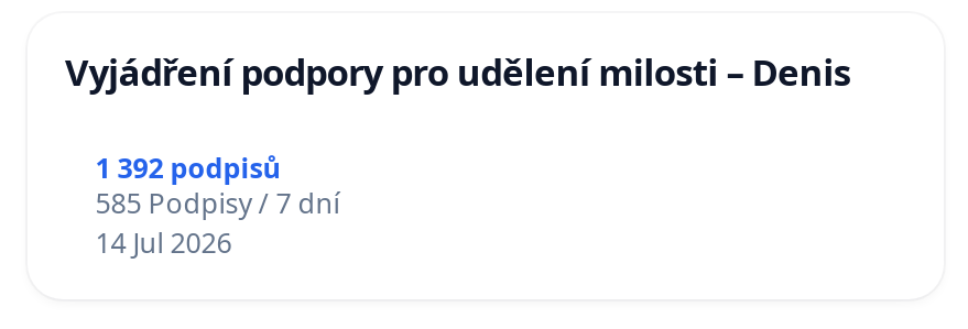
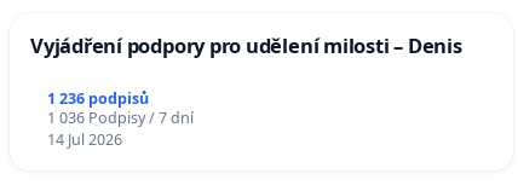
- 1 392 podpisů
+ 1 236 podpisů

- 585 Podpisy / 7 dní
+ 1 036 Podpisy / 7 dní
